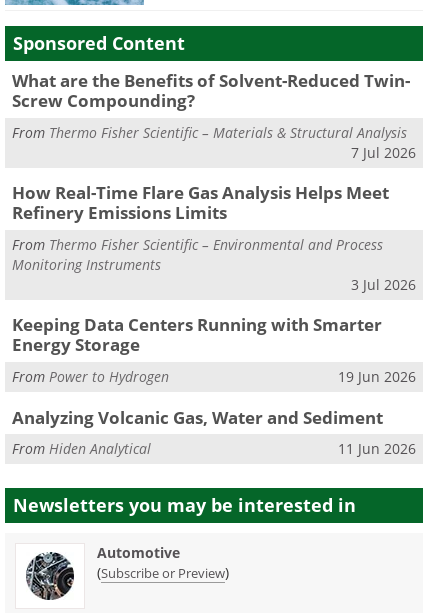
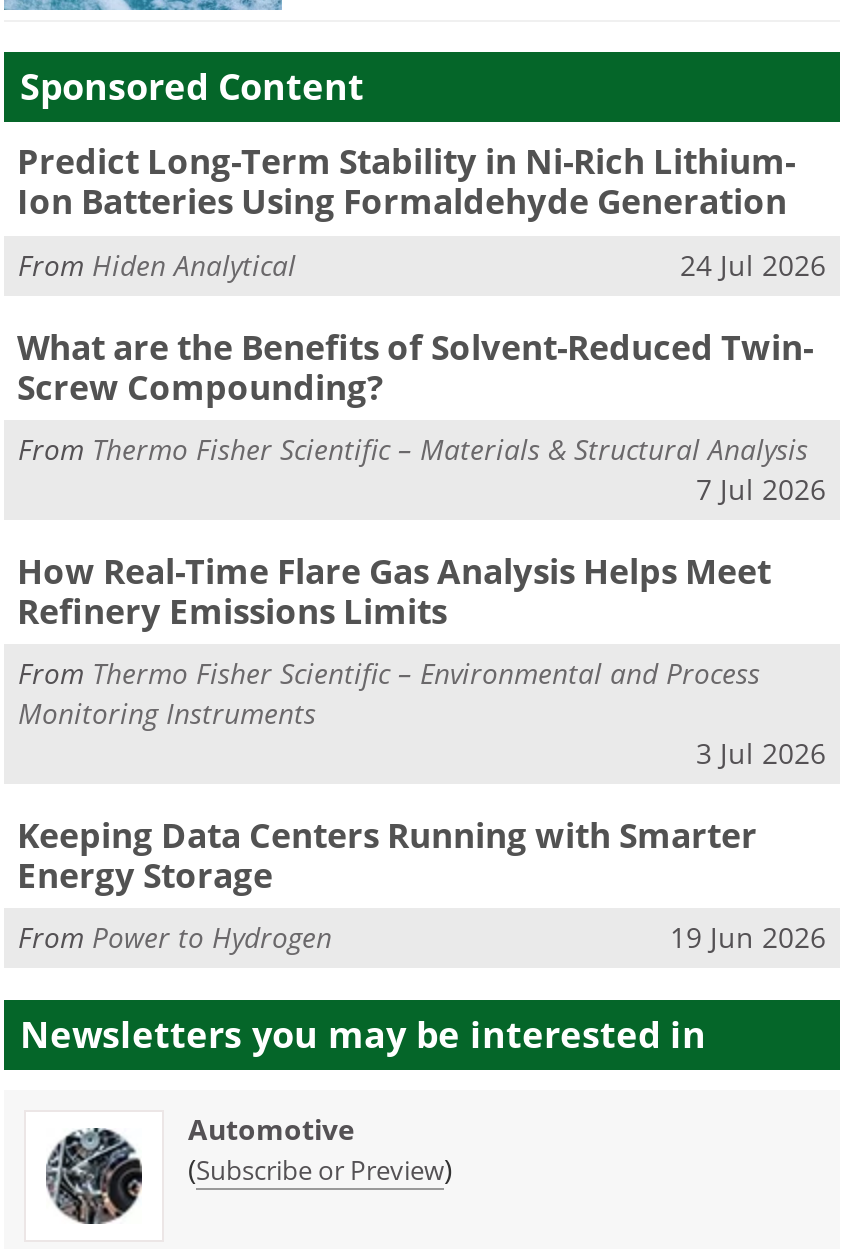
+ Predict Long-Term Stability in Ni-Rich Lithium-
+ Ion Batteries Using Formaldehyde Generation
+ 24 Jul 2026

moved down: What are the Benefits of Solvent-Reduced Twin- | Screw Compounding? | From Thermo Fisher Scientific – Materials & Structural Analysis | ... | From Power to Hydrogen | 19 Jun 2026

- Analyzing Volcanic Gas, Water and Sediment
- 11 Jun 2026

moved up: From Hiden Analytical
